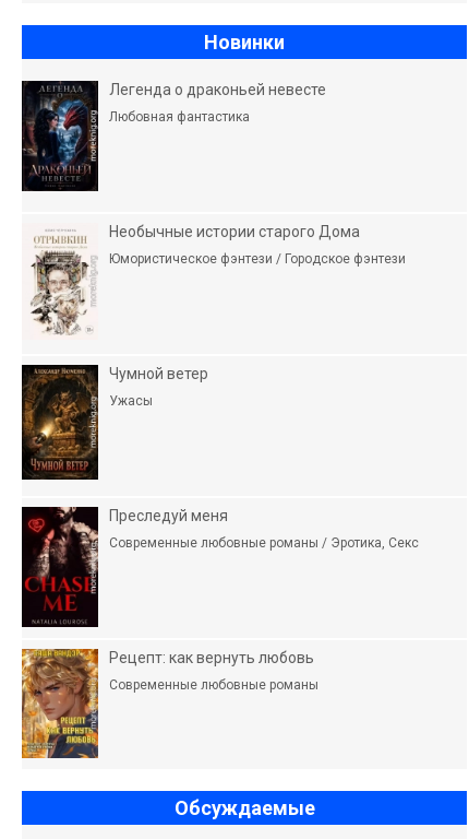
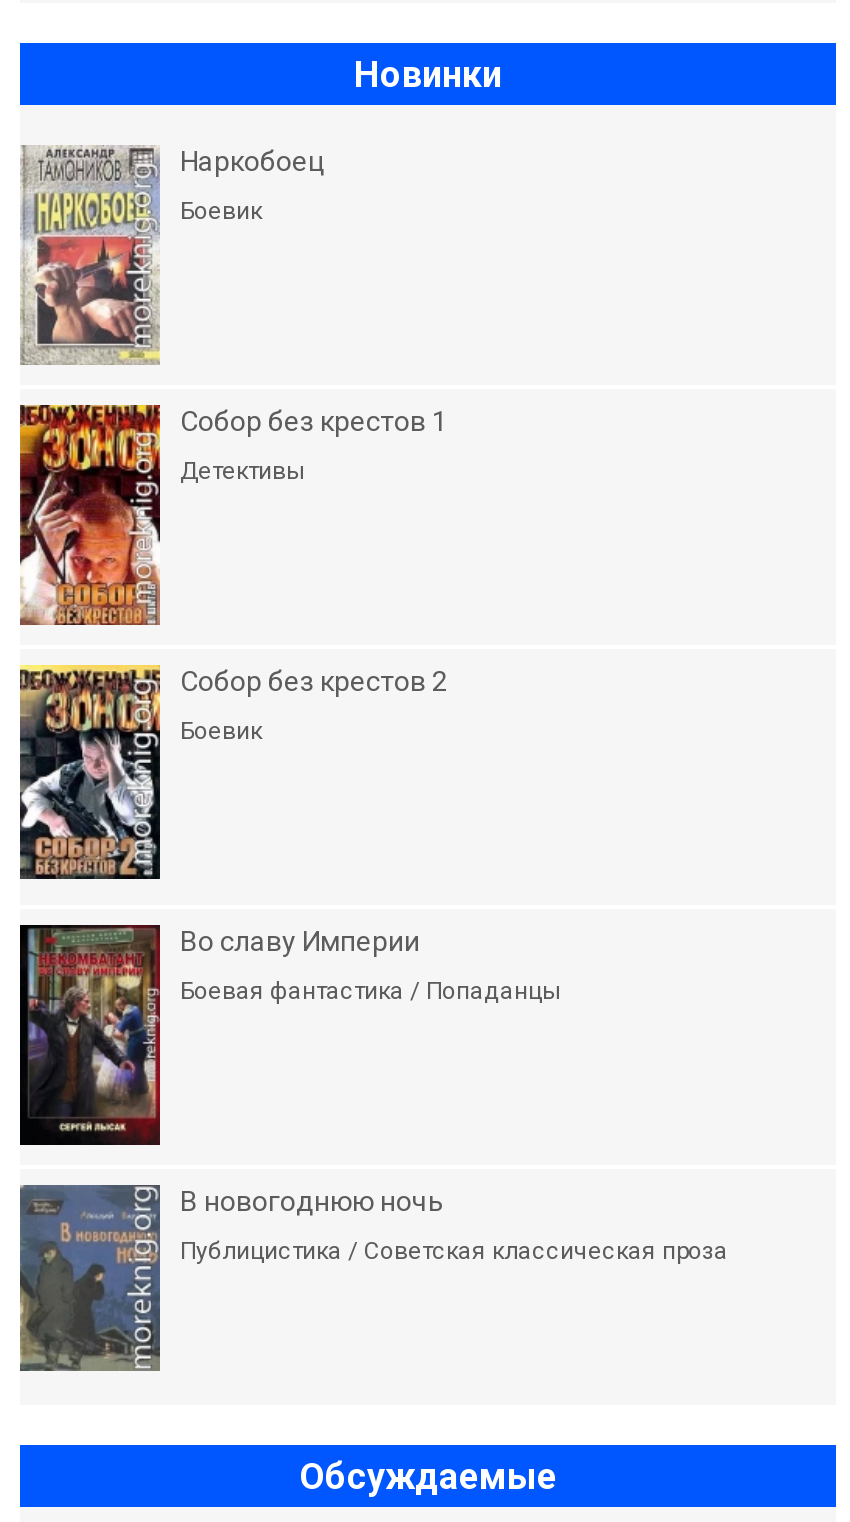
- [image]
- Легенда о драконьей невесте
+ [image]
+ Наркобоец

- Любовная фантастика
+ Боевик

- [image]
- Необычные истории старого Дома
+ [image]
+ Собор без крестов 1

- Юмористическое фэнтези / Городское фэнтези
+ Детективы

- [image]
- Чумной ветер
+ [image]
+ Собор без крестов 2

- Ужасы
+ Боевик

- [image]
- Преслeдуй меня
+ [image]
+ Во славу Империи

- Современные любовные романы / Эротика, Секс
+ Боевая фантастика / Попаданцы

- [image]
- Рецепт: как вернуть любовь
+ [image]
+ В новогоднюю ночь

- Современные любовные романы
+ Публицистика / Советская классическая проза
